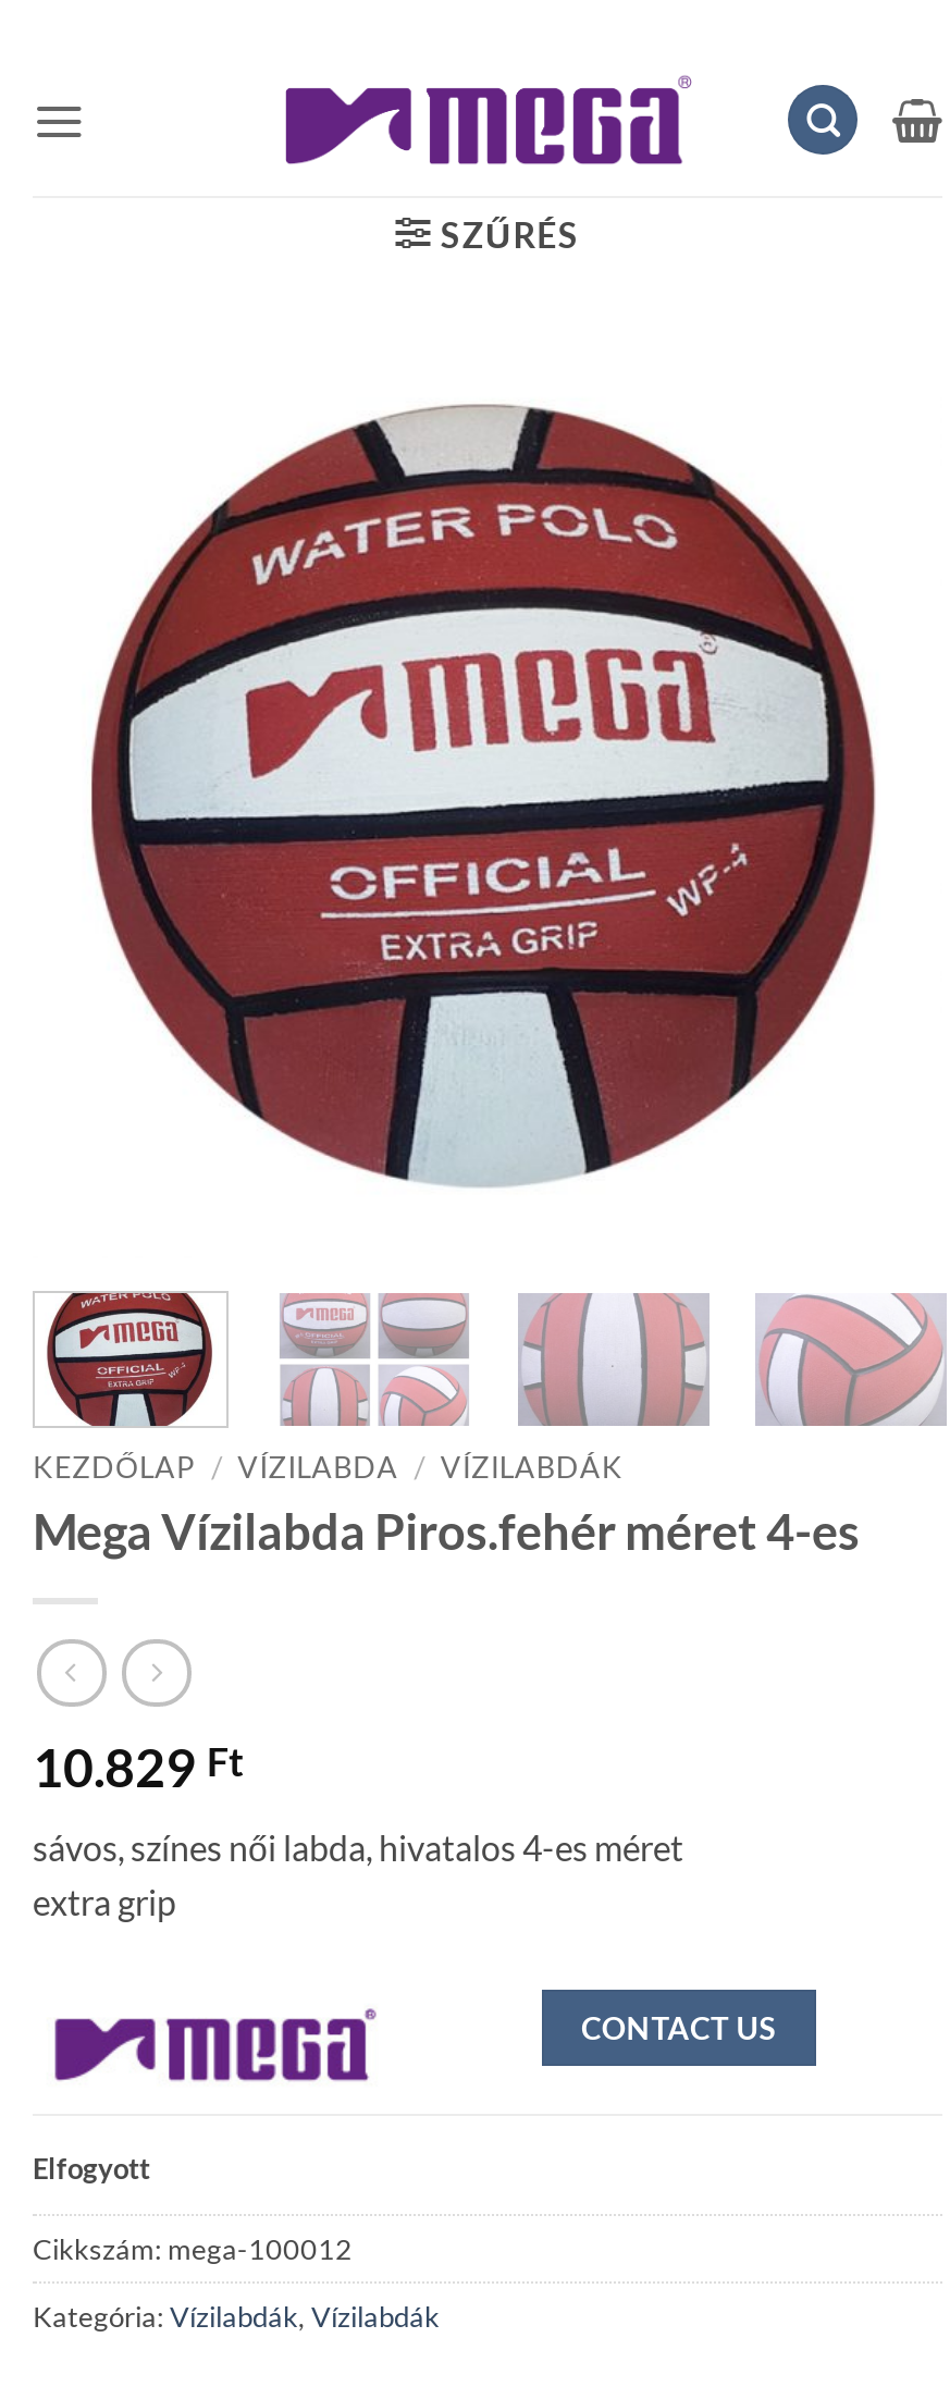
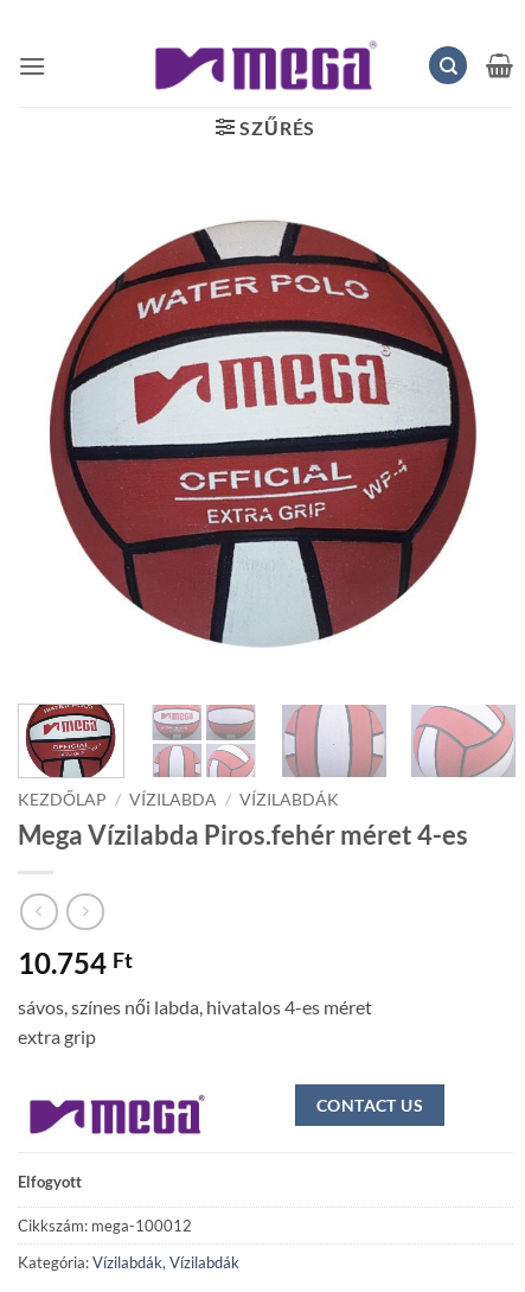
- 10.829 Ft
+ 10.754 Ft
